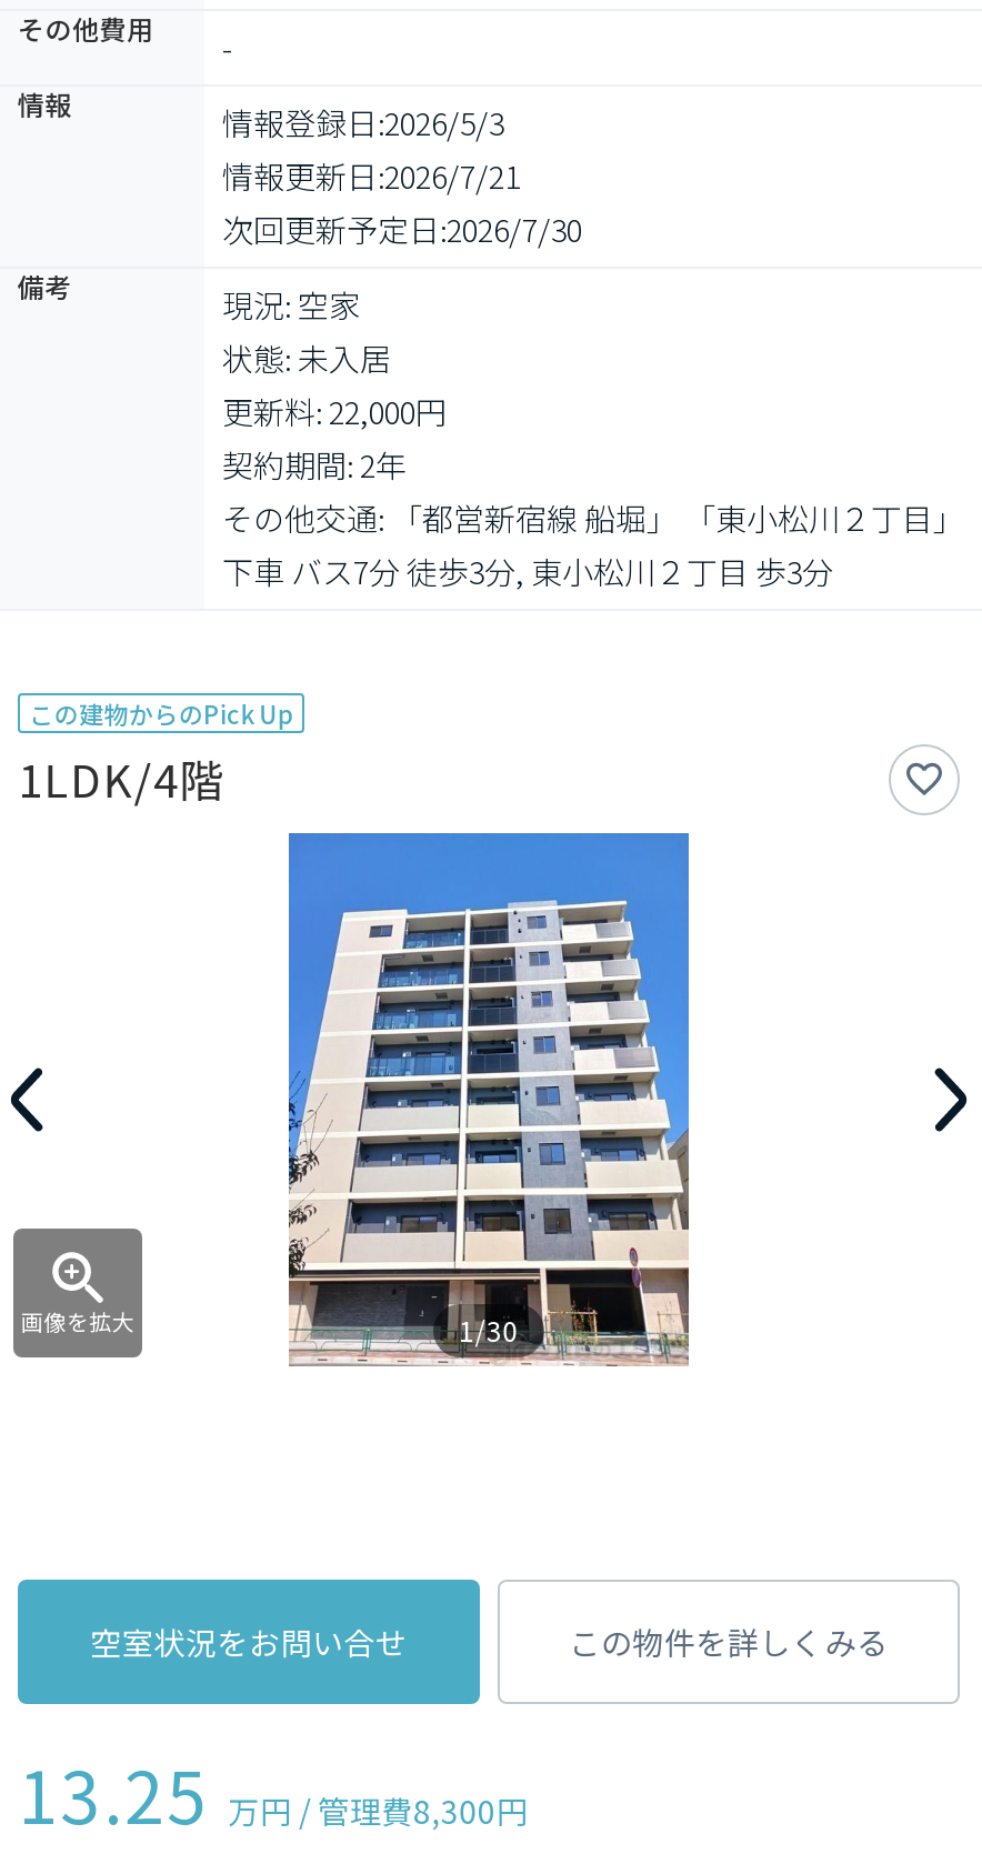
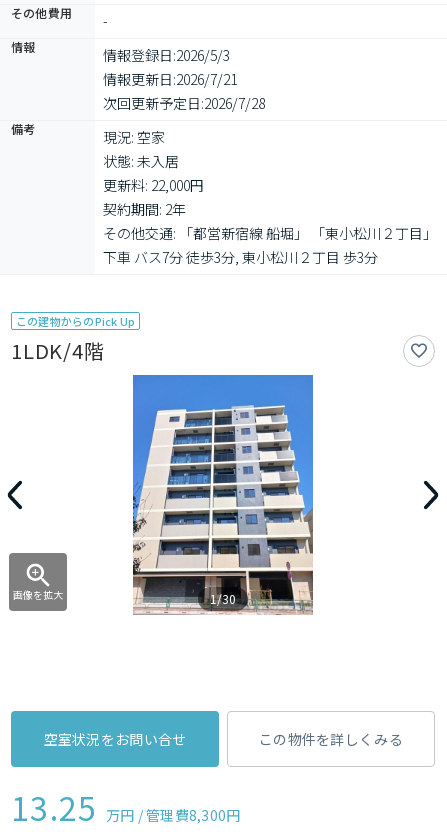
- 次回更新予定日: 2026/7/30
+ 次回更新予定日: 2026/7/28
